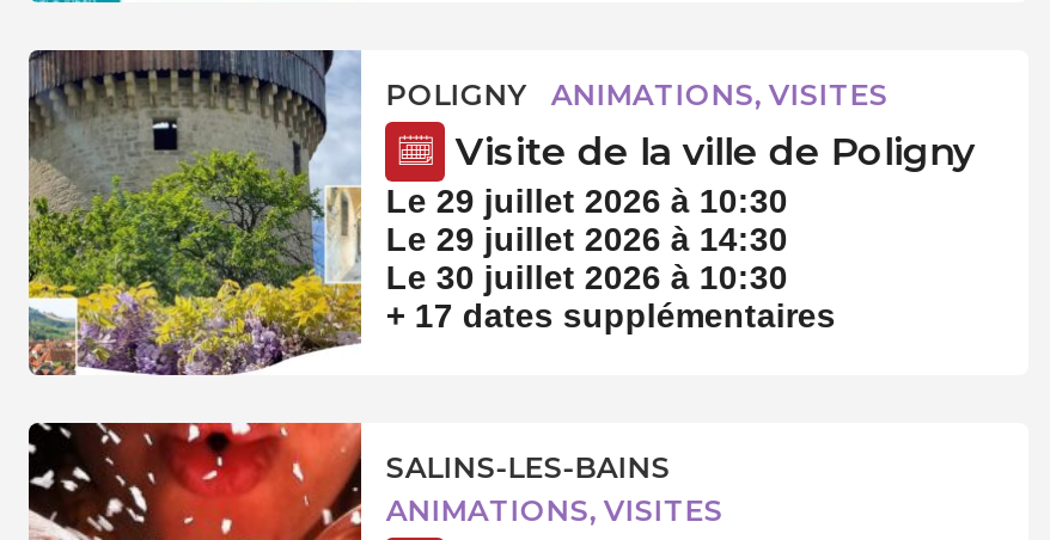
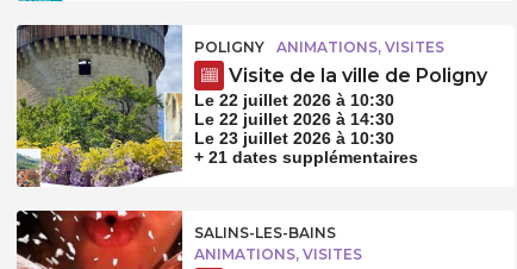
- Le 29 juillet 2026 à 10:30
+ Le 22 juillet 2026 à 10:30

- Le 29 juillet 2026 à 14:30
+ Le 22 juillet 2026 à 14:30

- Le 30 juillet 2026 à 10:30
+ Le 23 juillet 2026 à 10:30

- + 17 dates supplémentaires
+ + 21 dates supplémentaires
